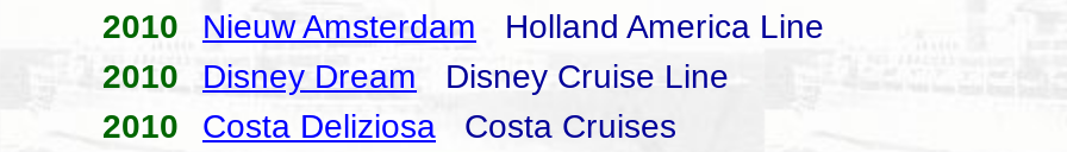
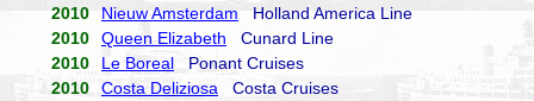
- Disney Dream Disney Cruise Line
+ Queen Elizabeth Cunard Line
+ 2010
+ Le Boreal Ponant Cruises
